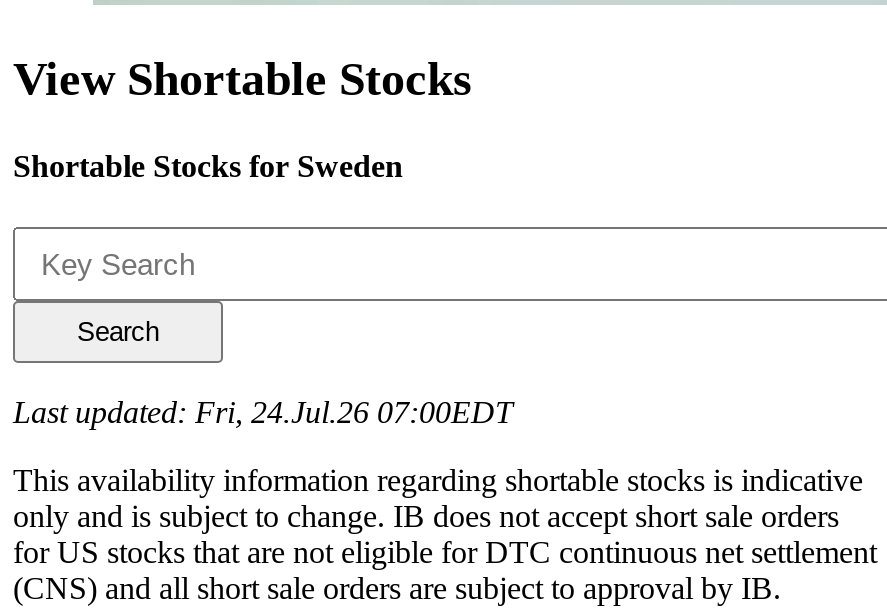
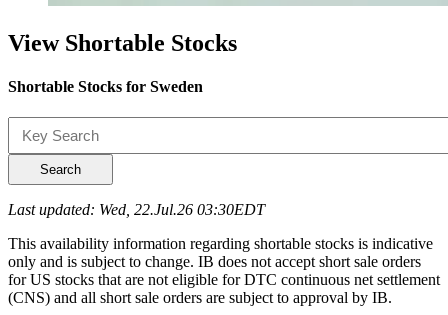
- Last updated: Fri, 24.Jul.26 07:00EDT
+ Last updated: Wed, 22.Jul.26 03:30EDT
